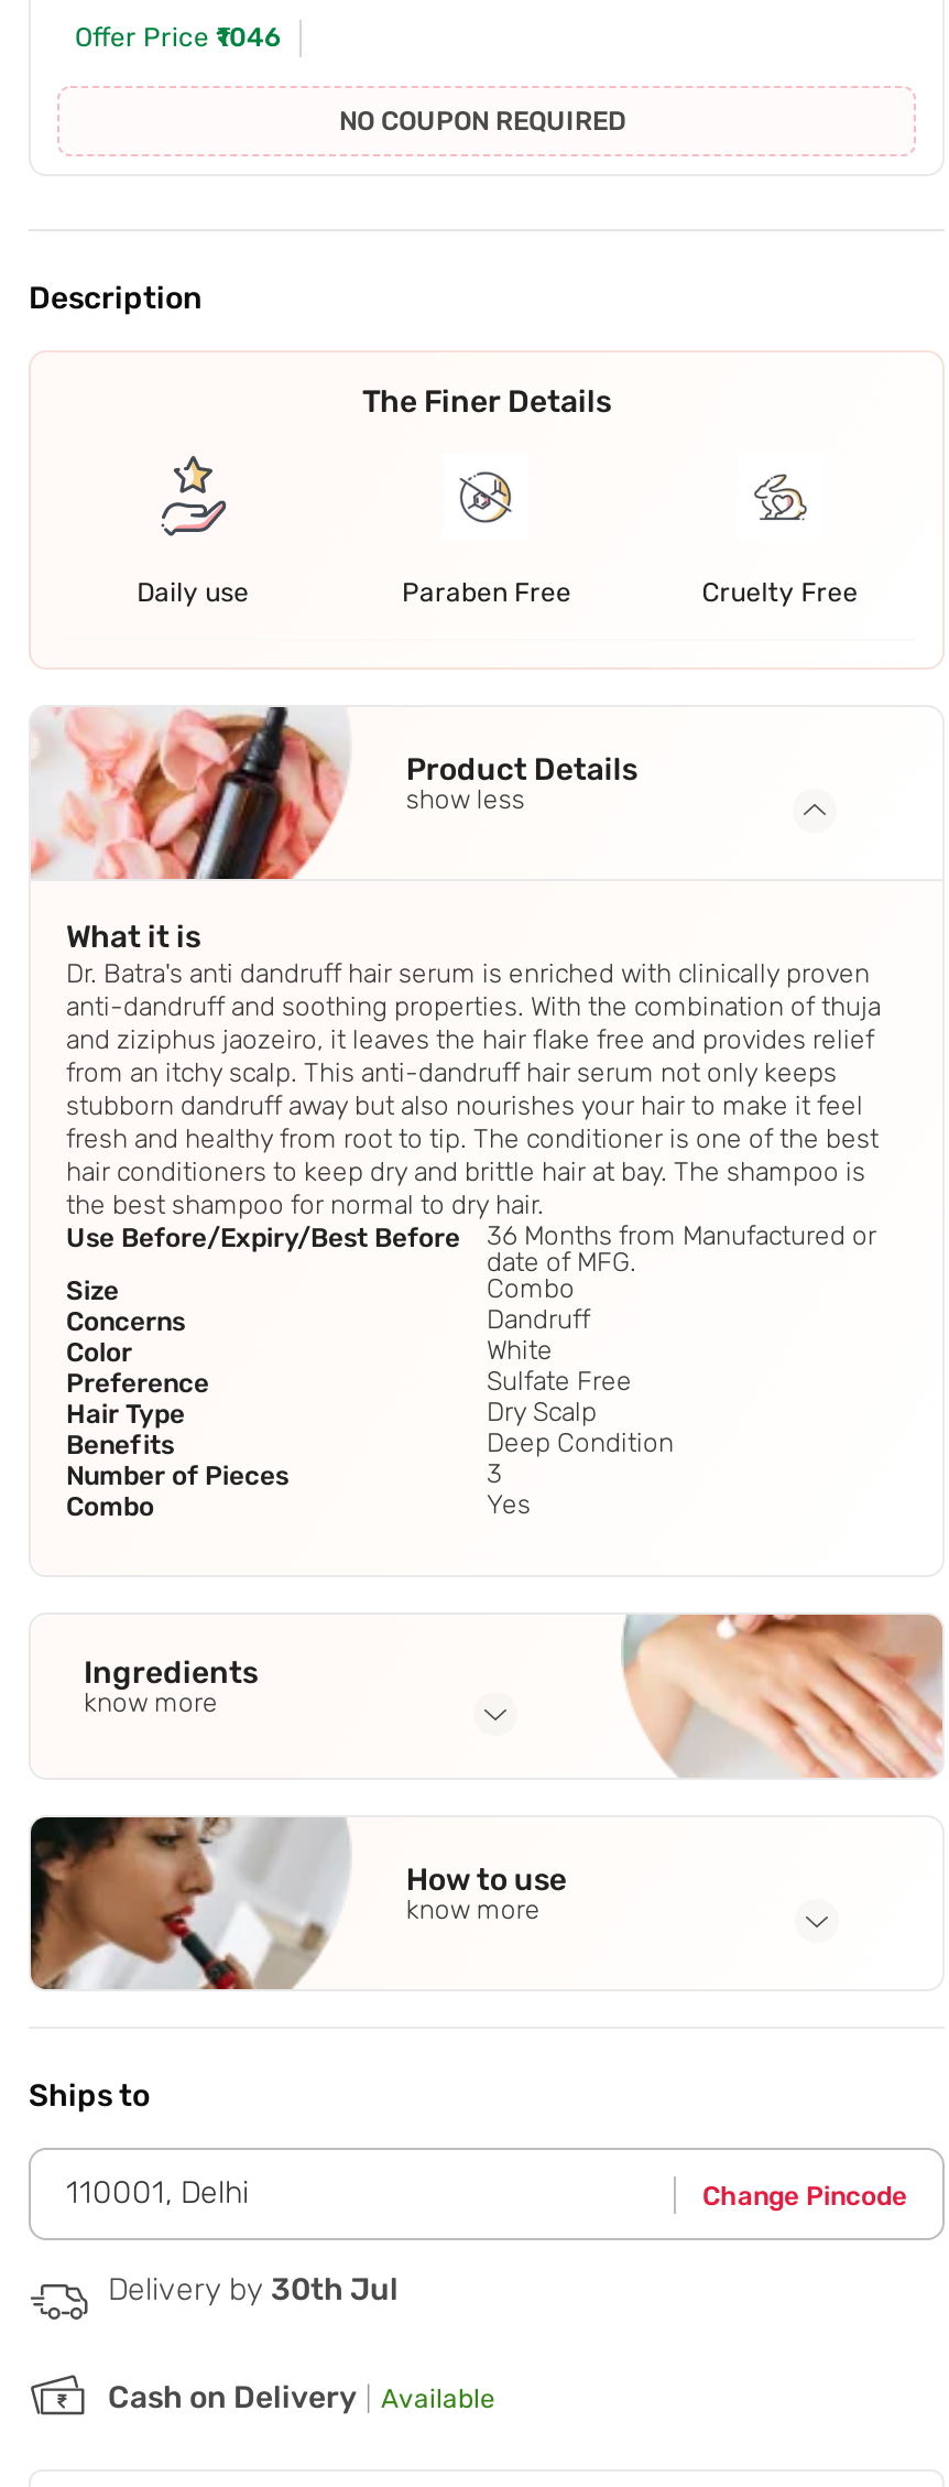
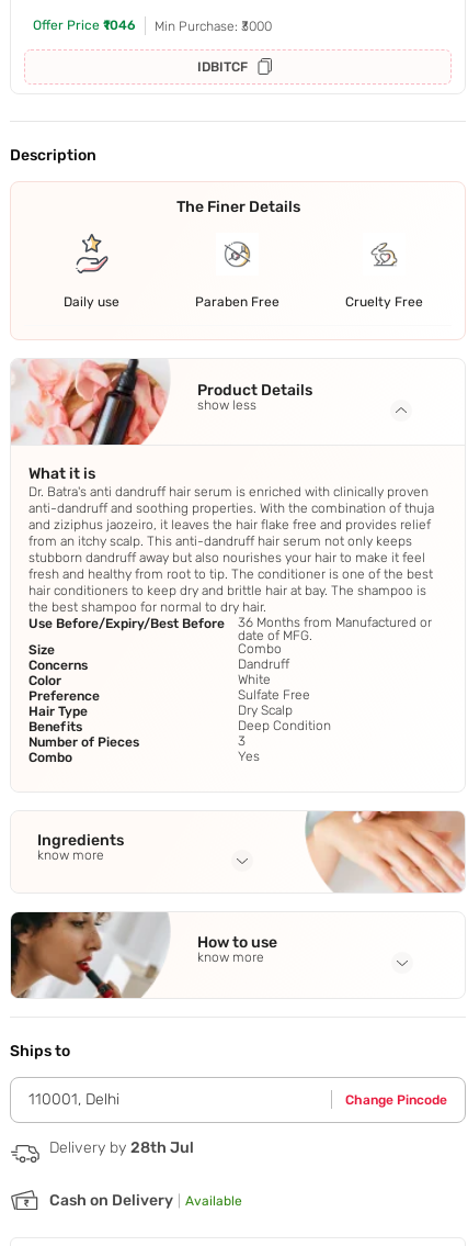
- NO COUPON REQUIRED
+ Min Purchase: ₹3000
+ IDBITCF

- Delivery by 30th Jul
+ Delivery by 28th Jul
